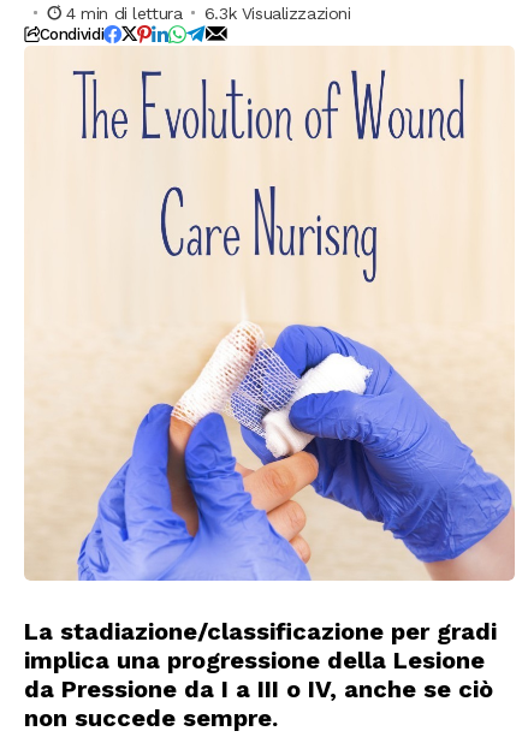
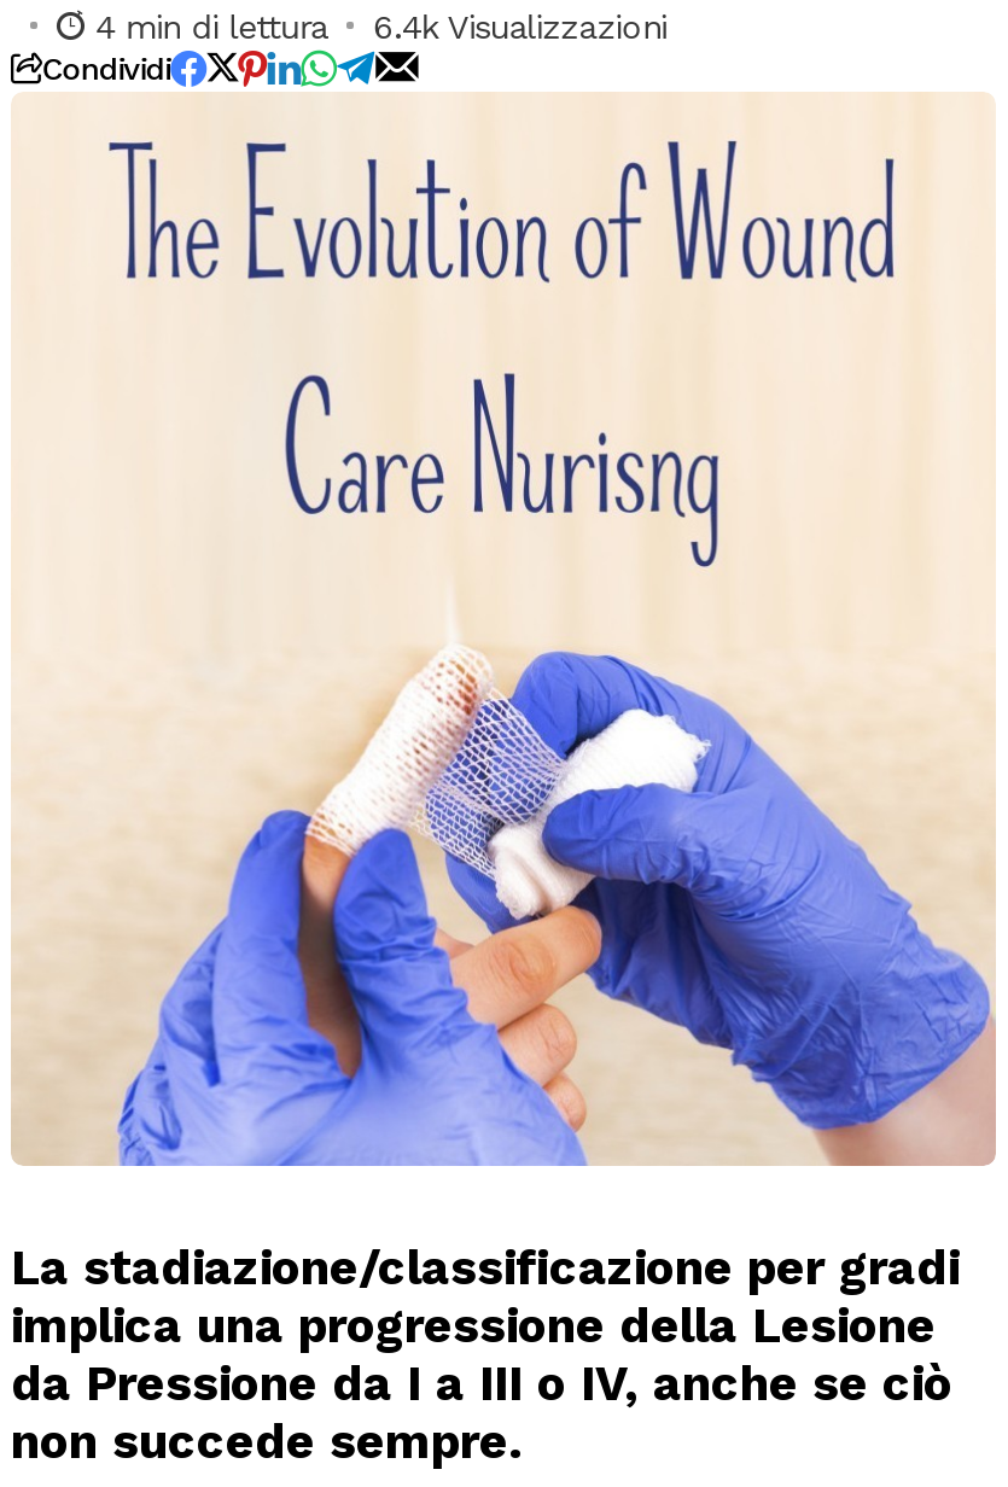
- 6.3k Visualizzazioni
+ 6.4k Visualizzazioni
